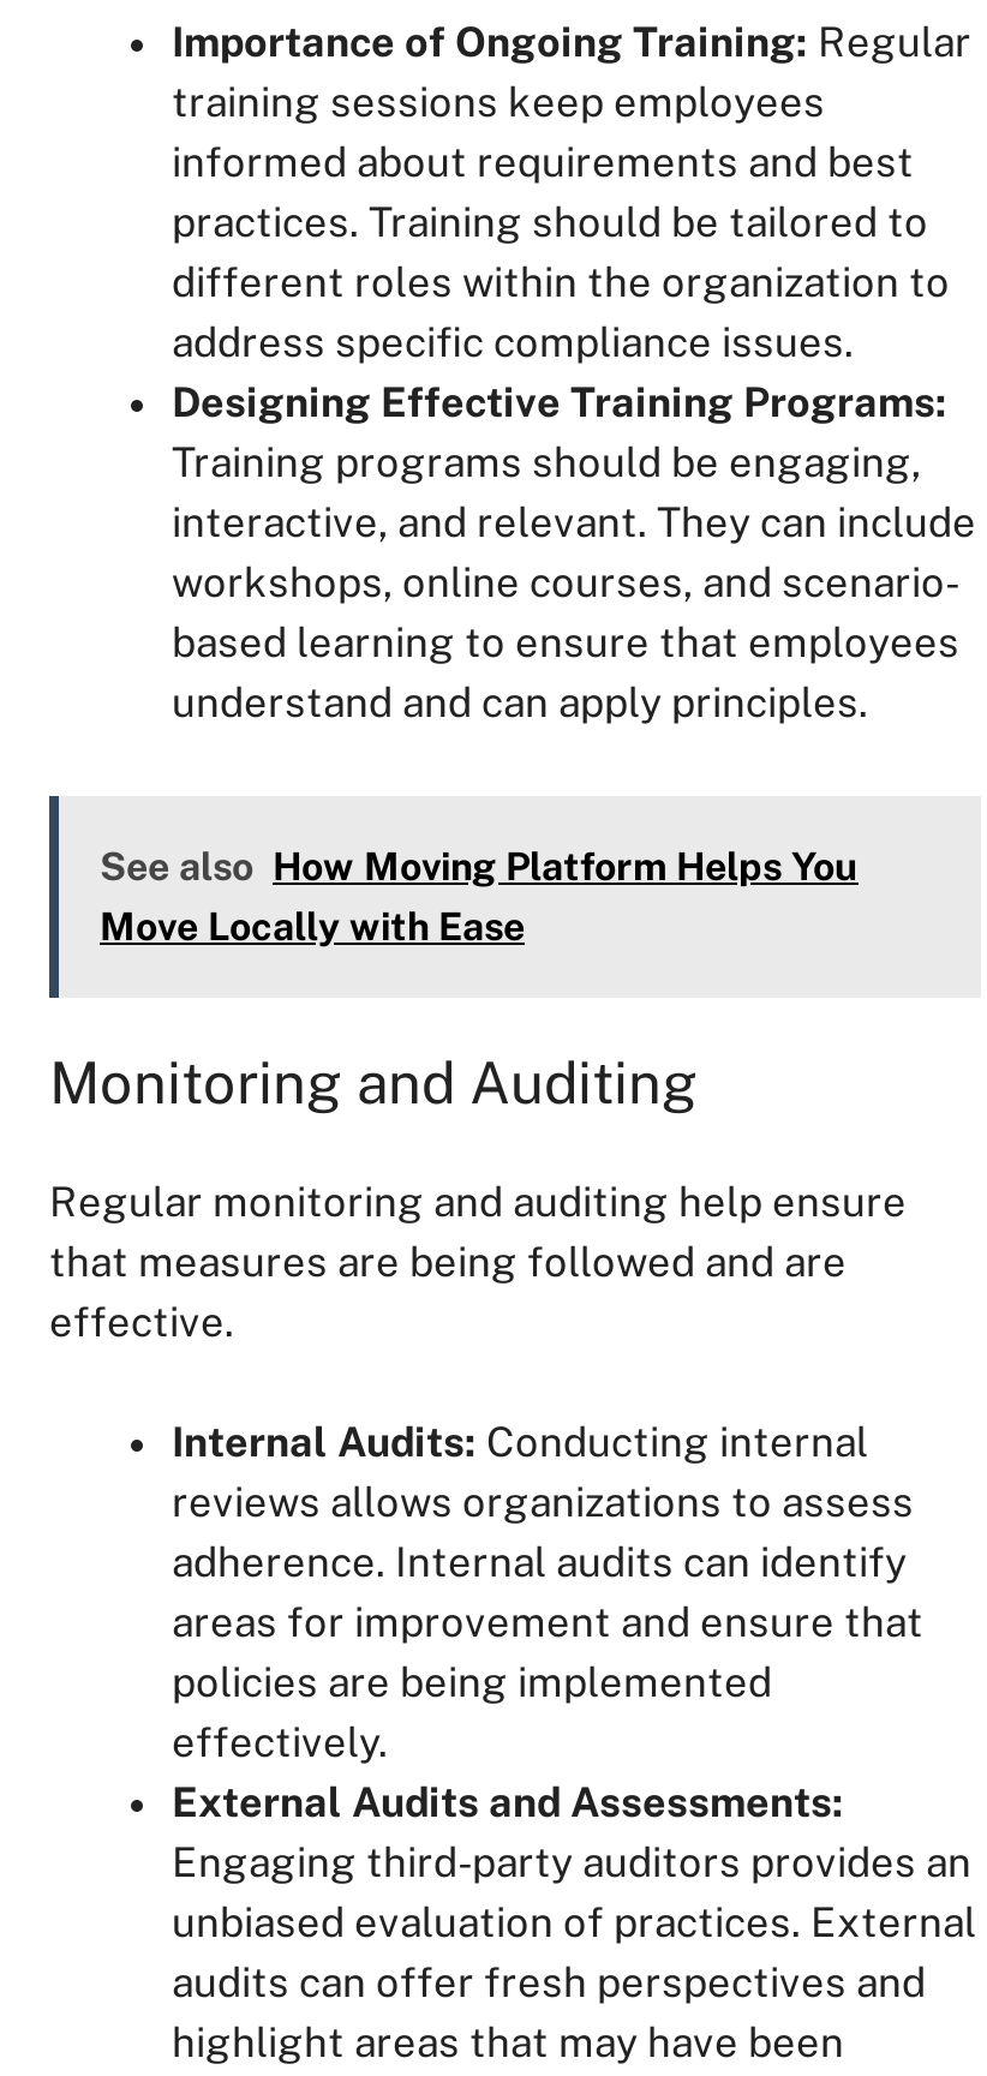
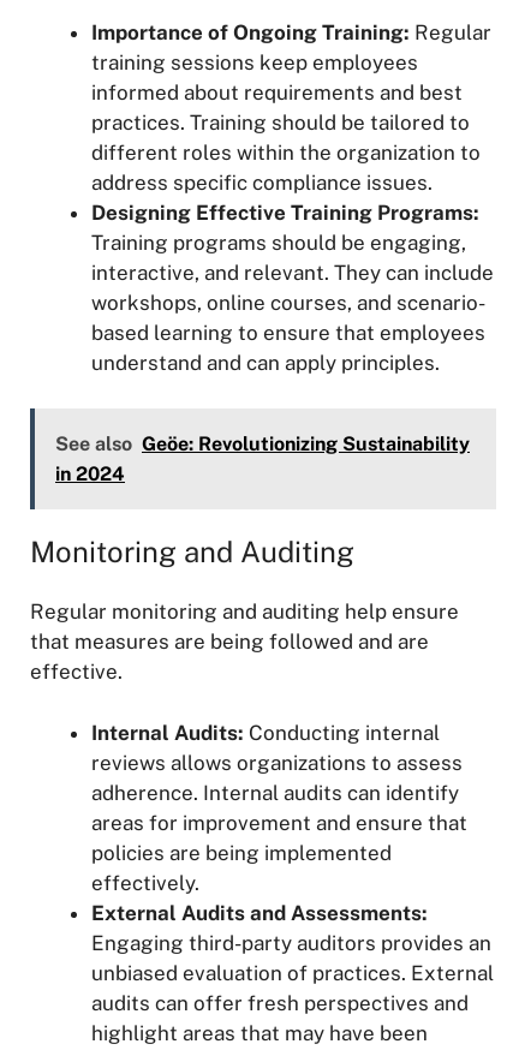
- See also How Moving Platform Helps You
- Move Locally with Ease
+ See also Geöe: Revolutionizing Sustainability
+ in 2024
